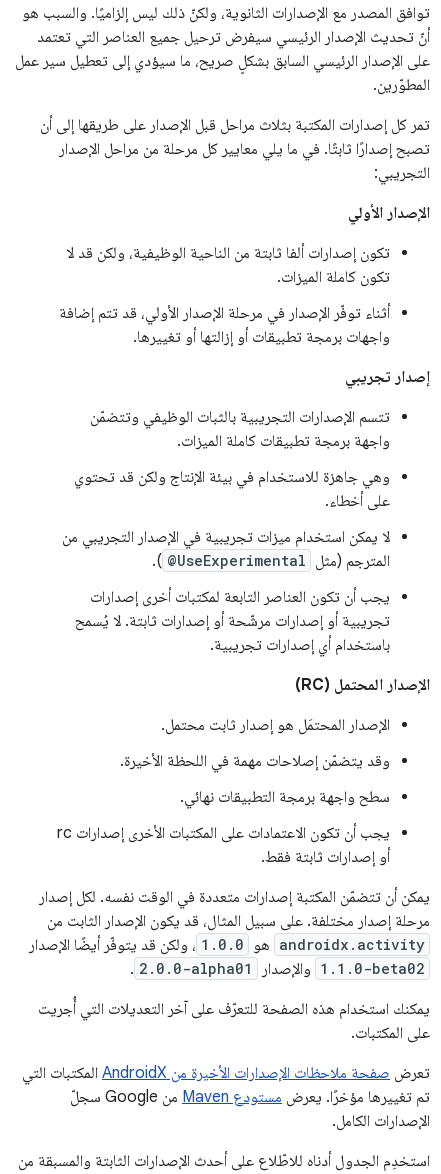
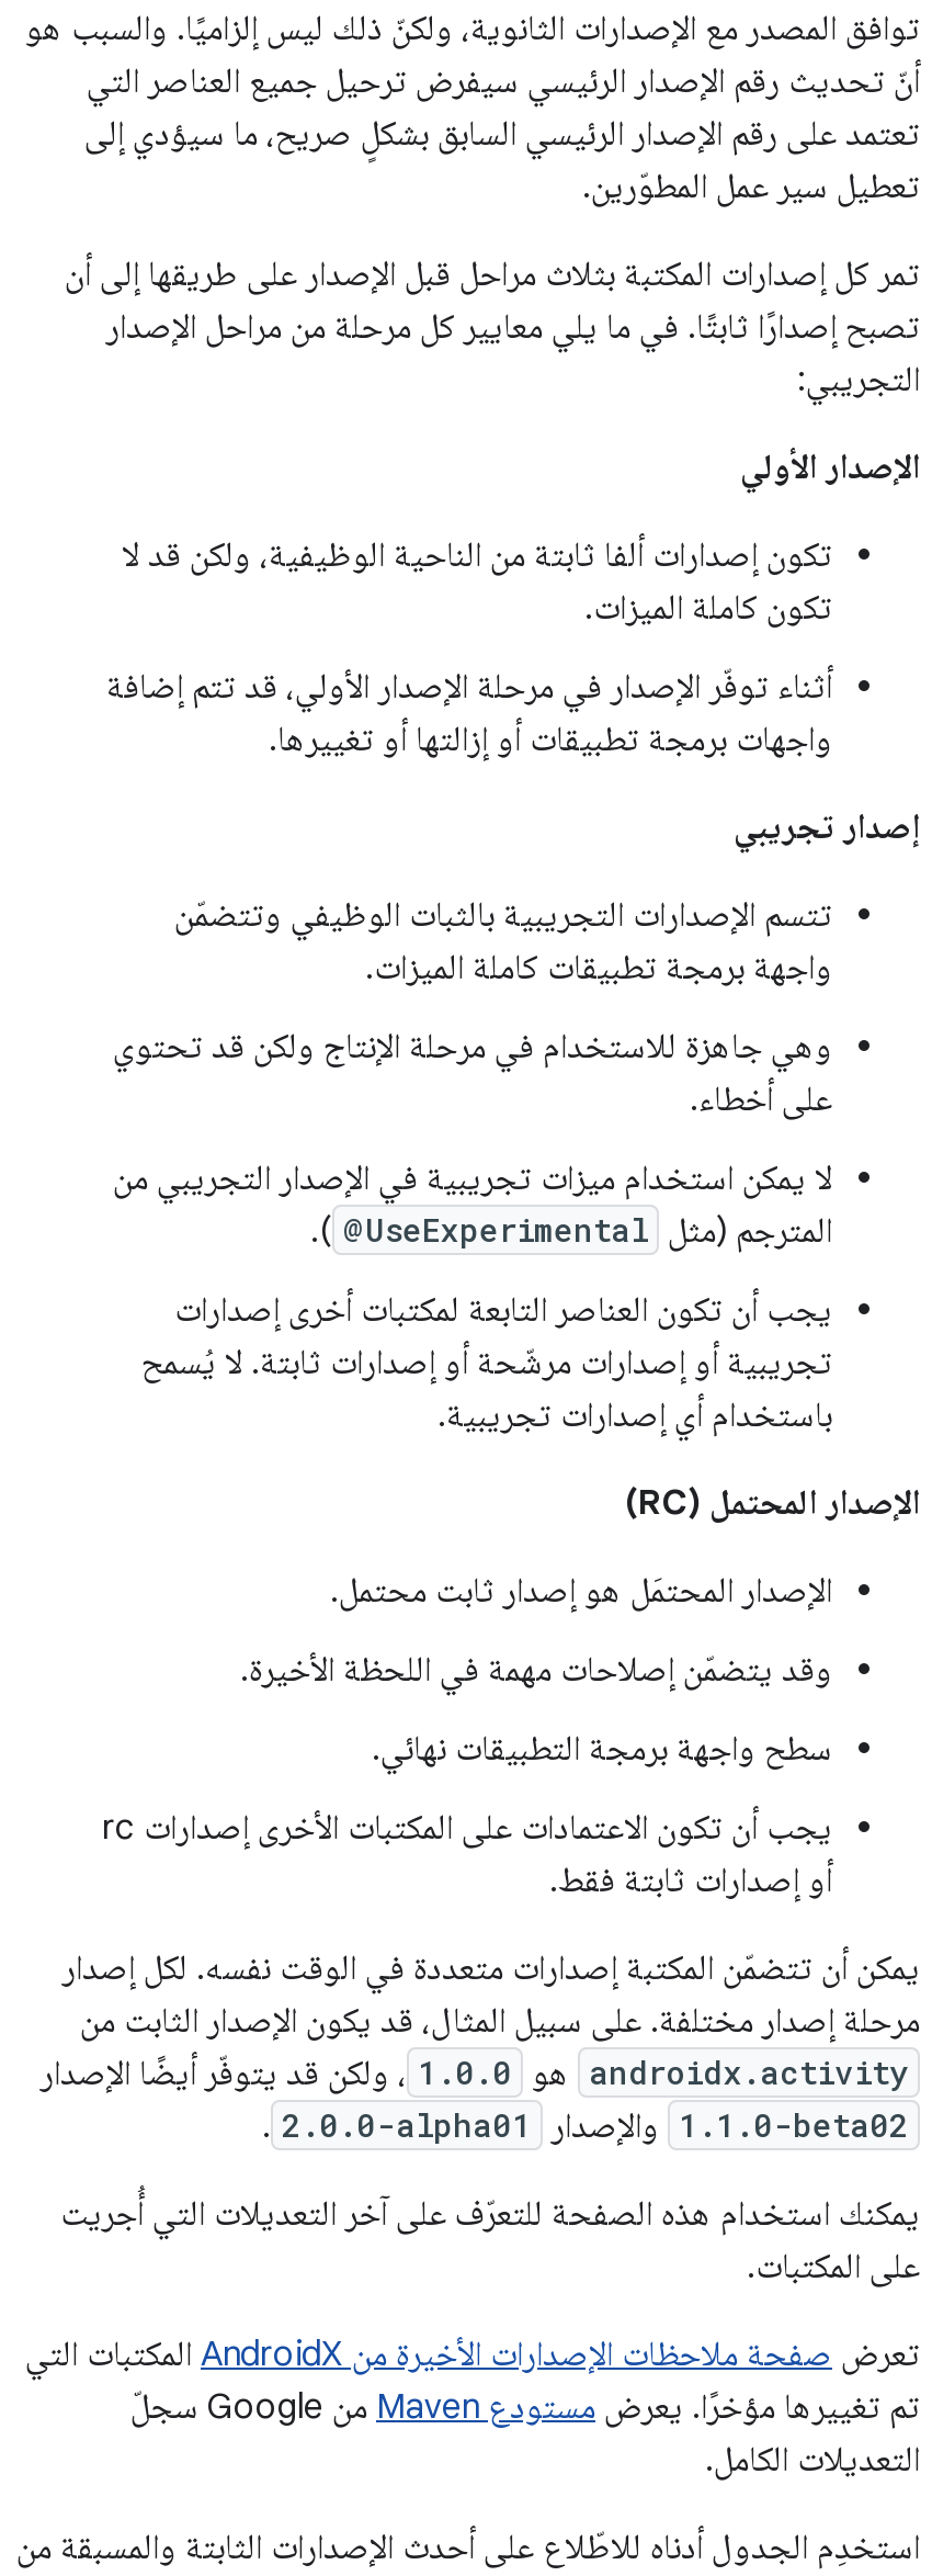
- أنّ تحديث الإصدار الرئيسي سيفرض ترحيل جميع العناصر التي تعتمد
- على الإصدار الرئيسي السابق بشكلٍ صريح، ما سيؤدي إلى تعطيل سير عمل
- المطوّرين.
+ أنّ تحديث رقم الإصدار الرئيسي سيفرض ترحيل جميع العناصر التي
+ تعتمد على رقم الإصدار الرئيسي السابق بشكلٍ صريح، ما سيؤدي إلى
+ تعطيل سير عمل المطوّرين.

- وهي جاهزة للاستخدام في بيئة الإنتاج ولكن قد تحتوي
+ وهي جاهزة للاستخدام في مرحلة الإنتاج ولكن قد تحتوي

- الإصدارات الكامل.
+ التعديلات الكامل.
